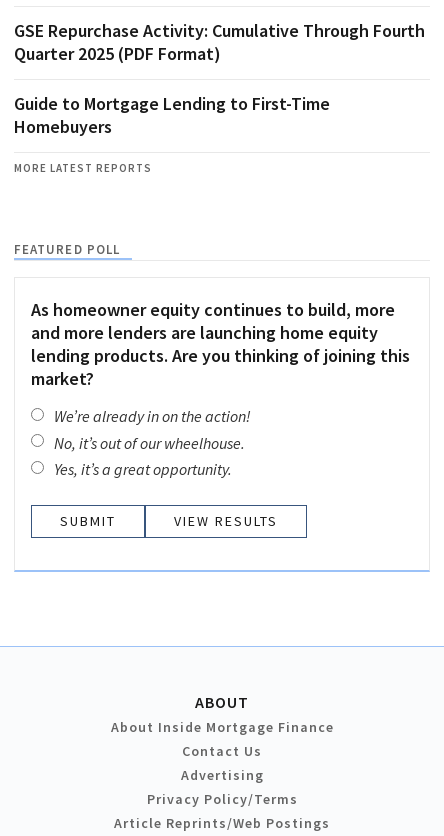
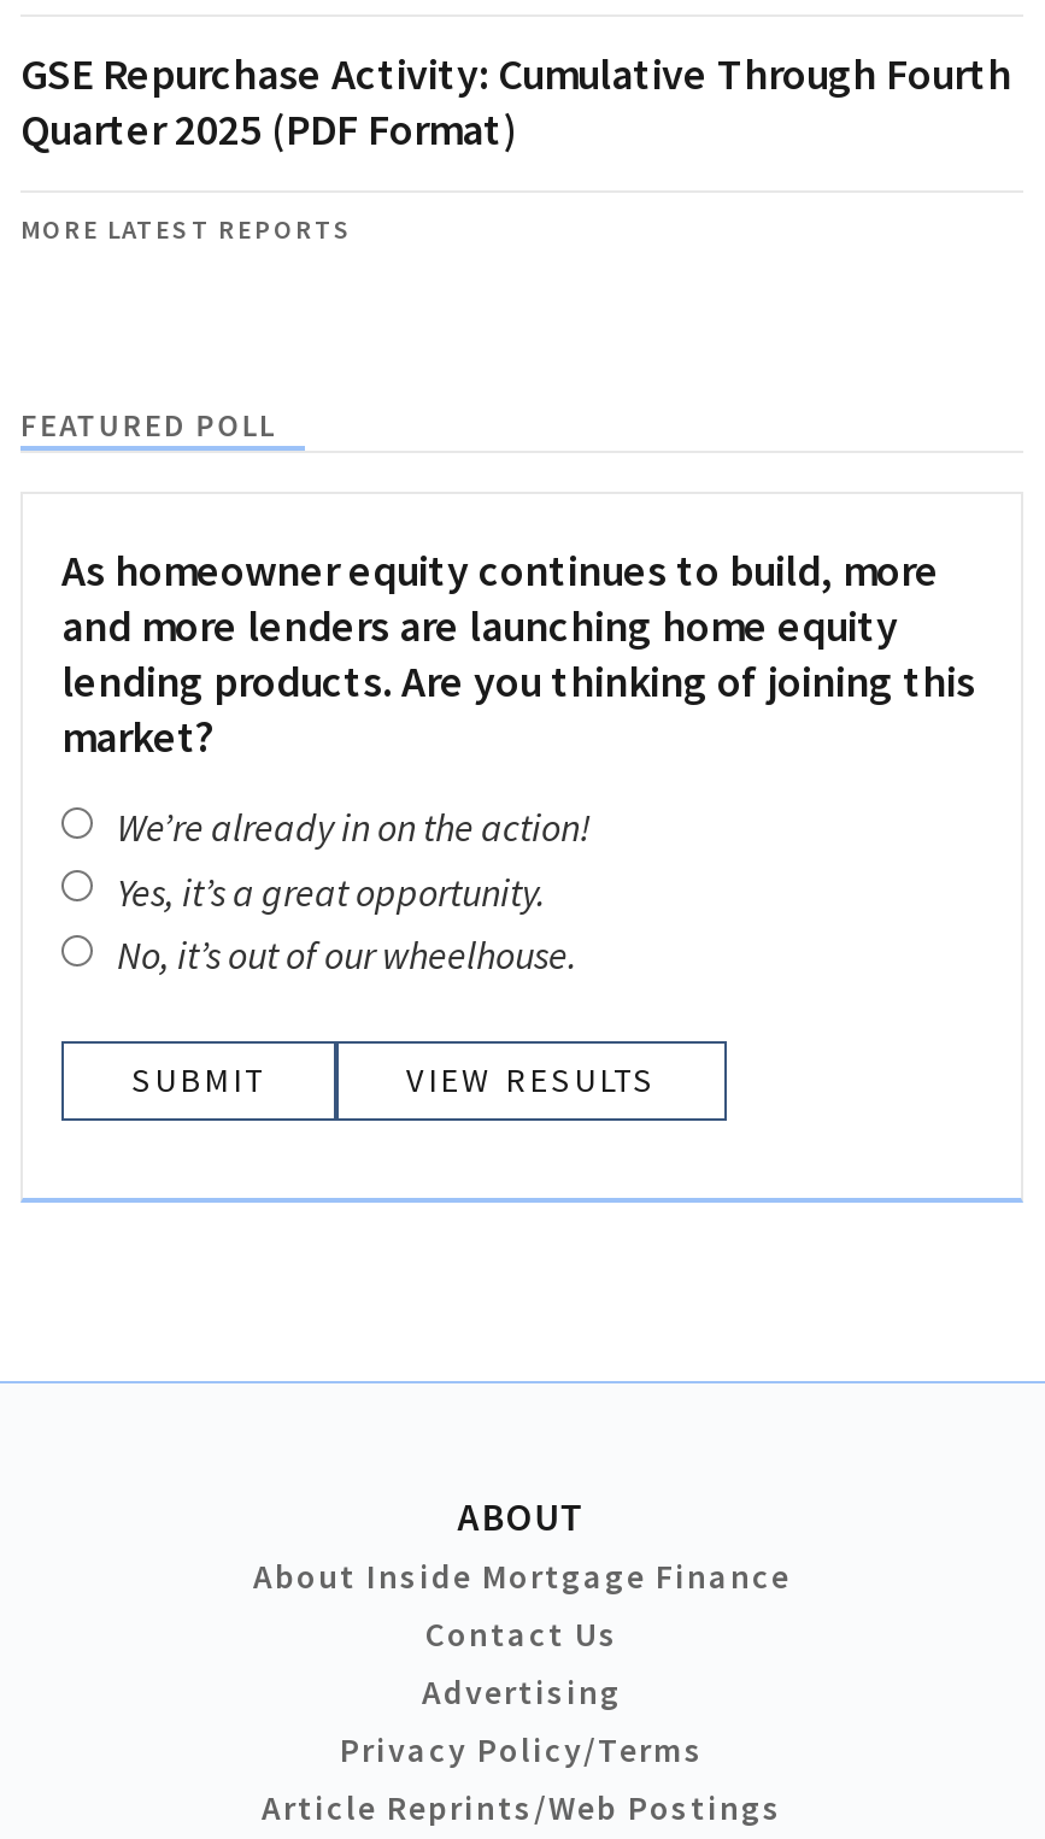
- Guide to Mortgage Lending to First-Time
- Homebuyers

moved up: Yes, it’s a great opportunity.
